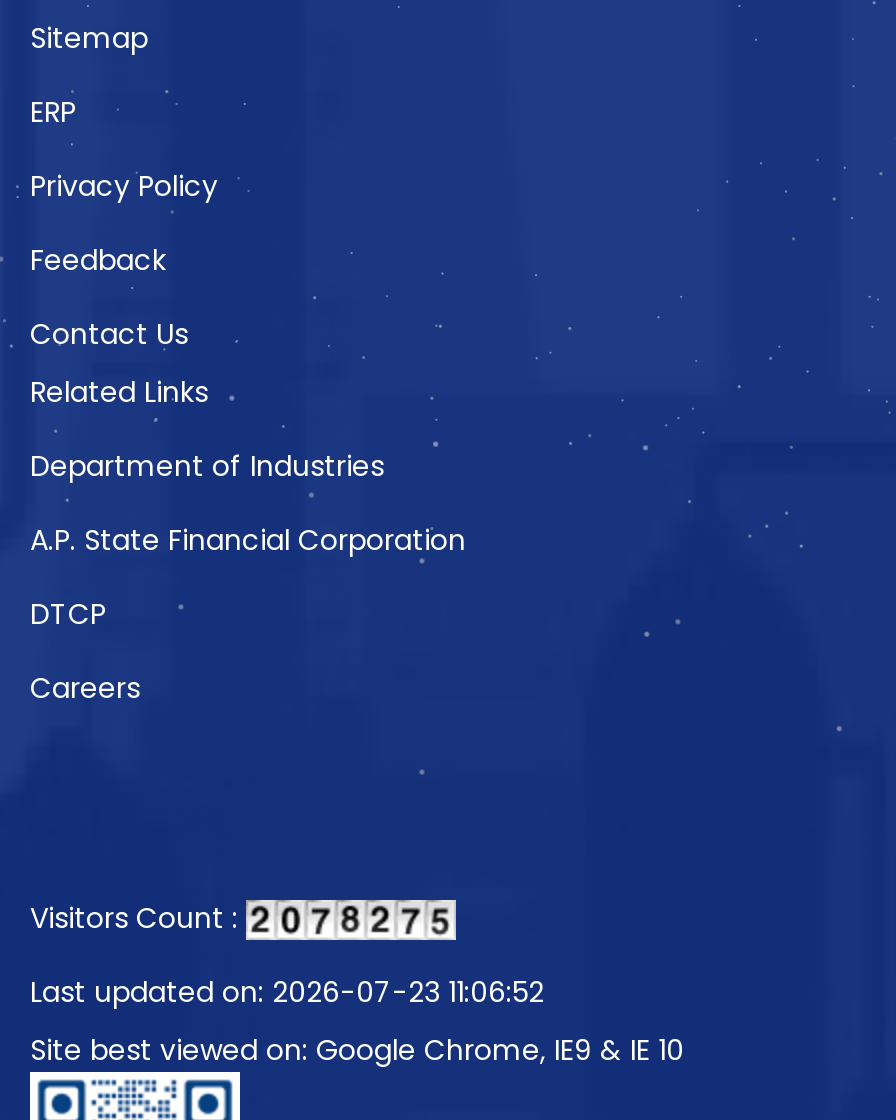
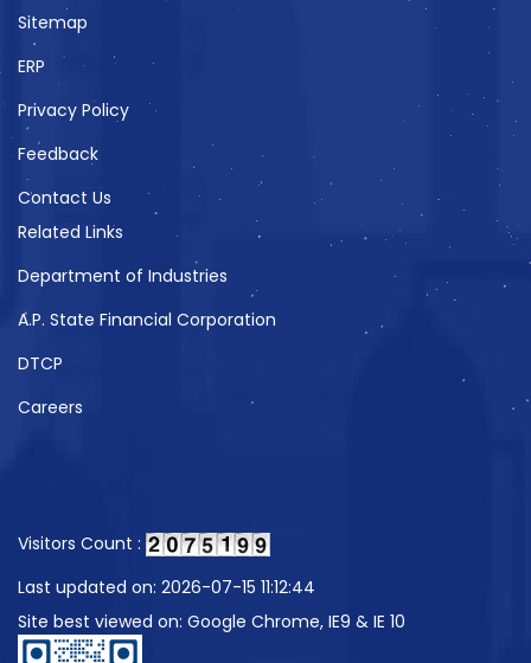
- Last updated on: 2026-07-23 11:06:52
+ Last updated on: 2026-07-15 11:12:44
